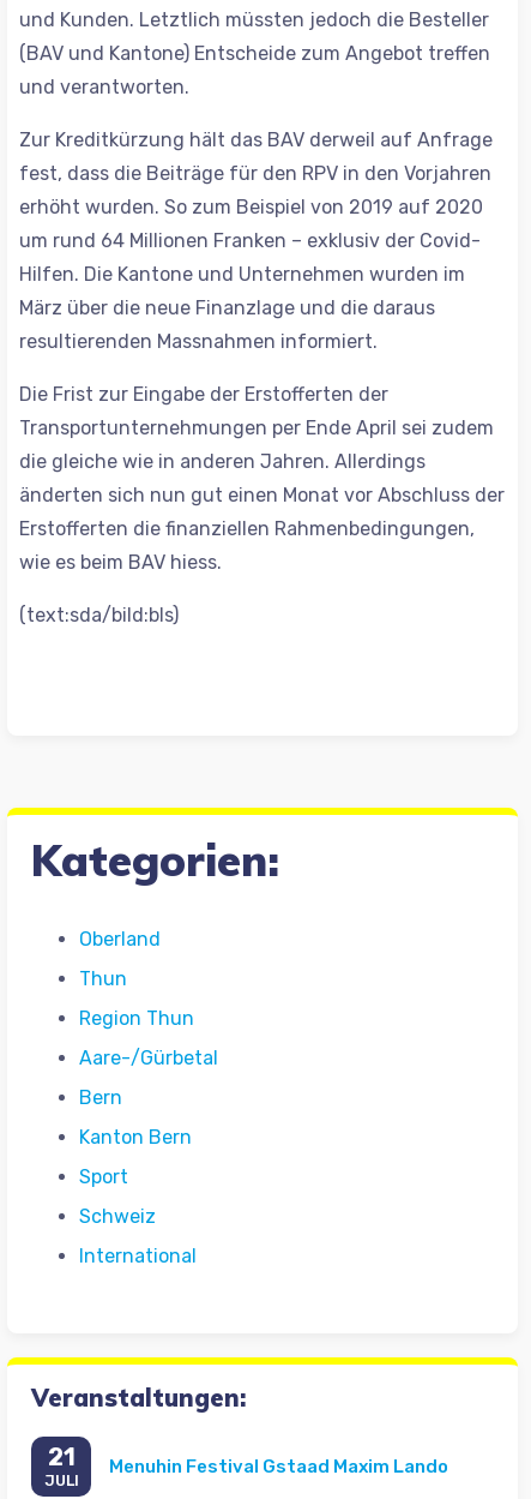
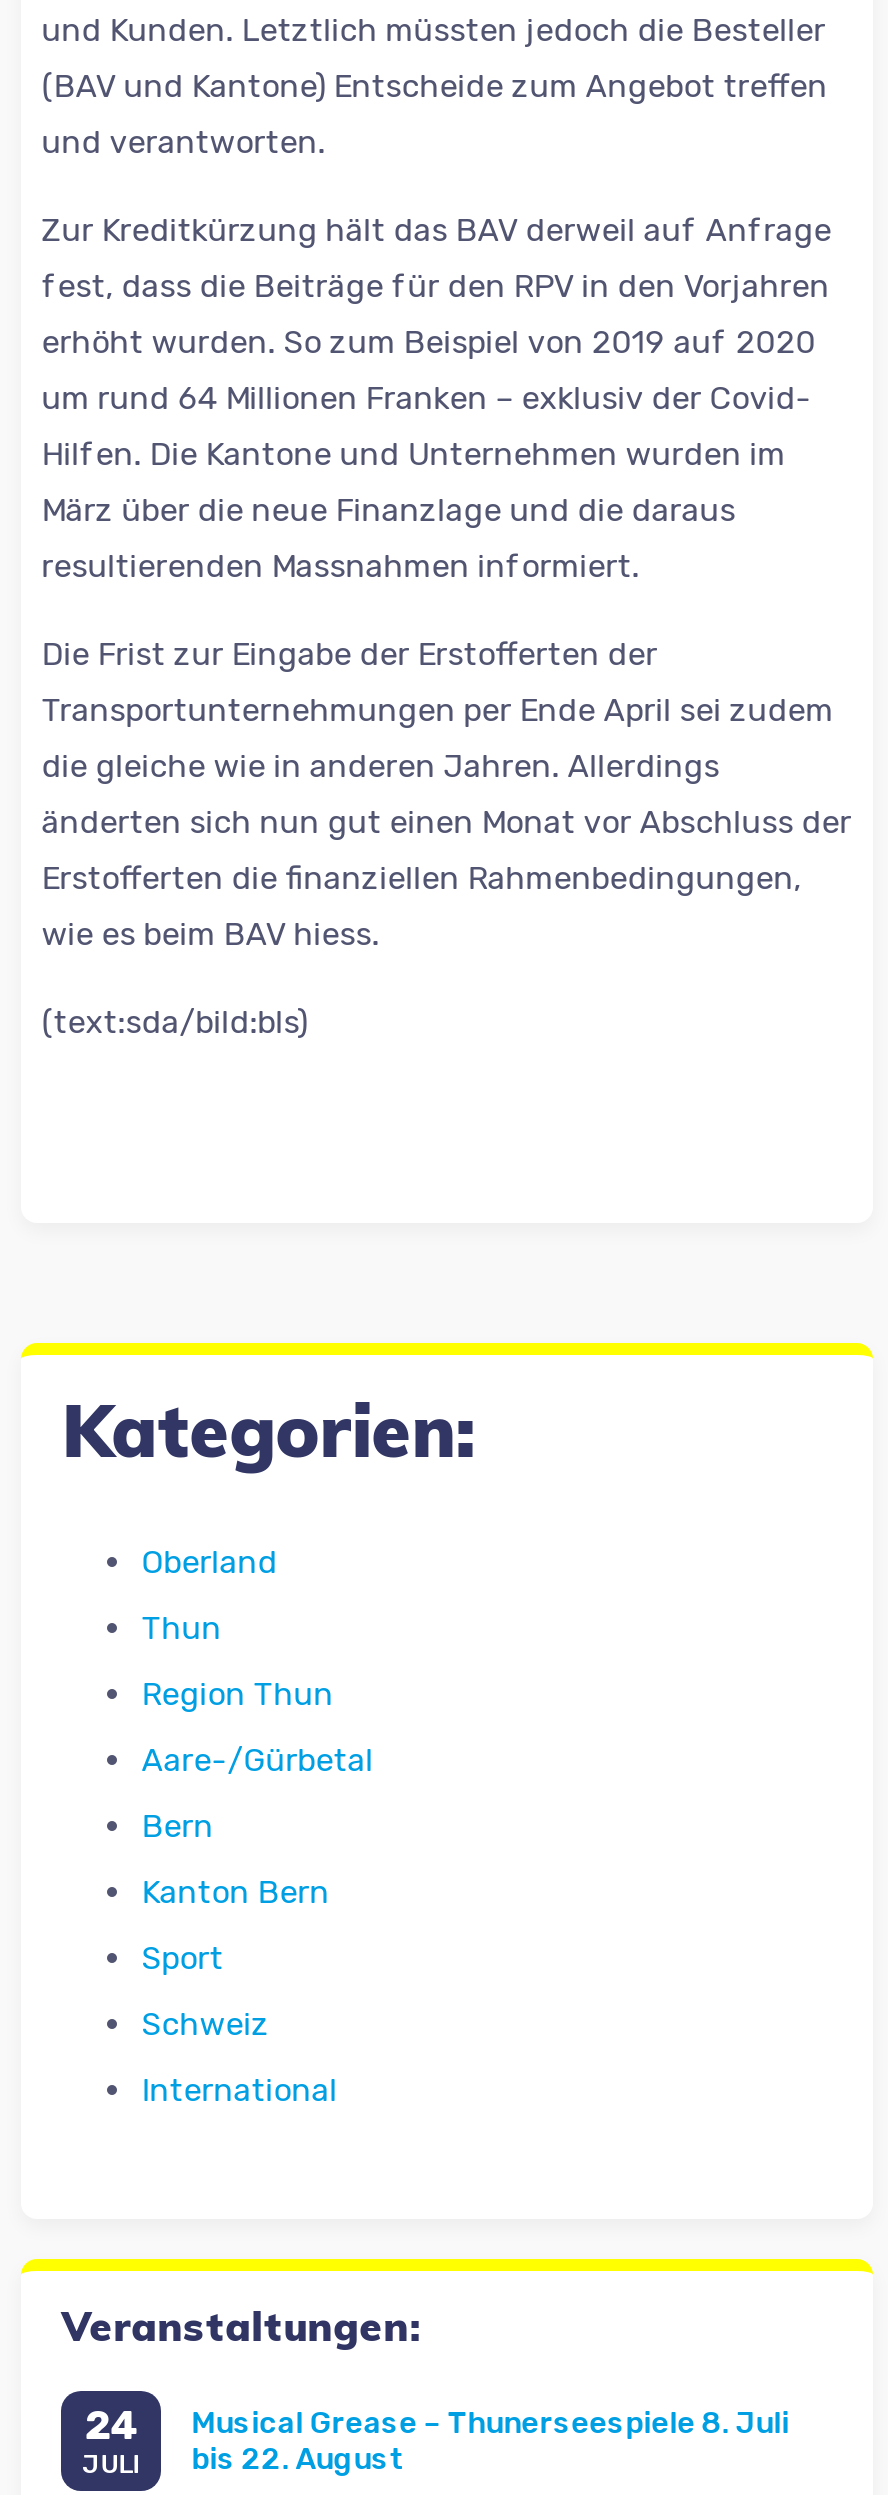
- 21
+ 24

- Menuhin Festival Gstaad Maxim Lando
+ Musical Grease – Thunerseespiele 8. Juli
+ bis 22. August
